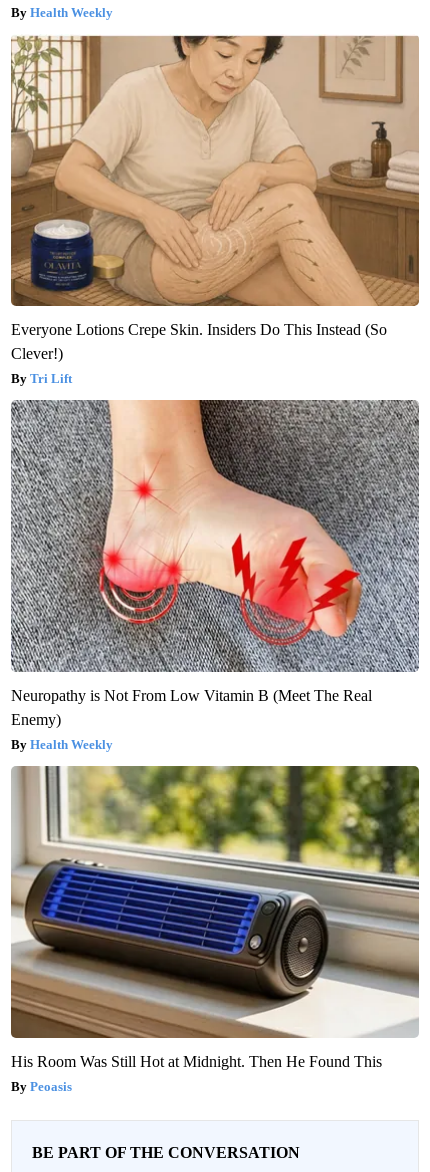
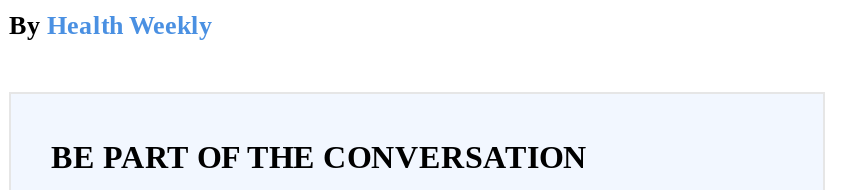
- [image]
- Everyone Lotions Crepe Skin. Insiders Do This Instead (So
- Clever!)
- Tri Lift

- [image]
- Neuropathy is Not From Low Vitamin B (Meet The Real
- Enemy)
- Health Weekly

- [image]
- His Room Was Still Hot at Midnight. Then He Found This
- Peoasis
